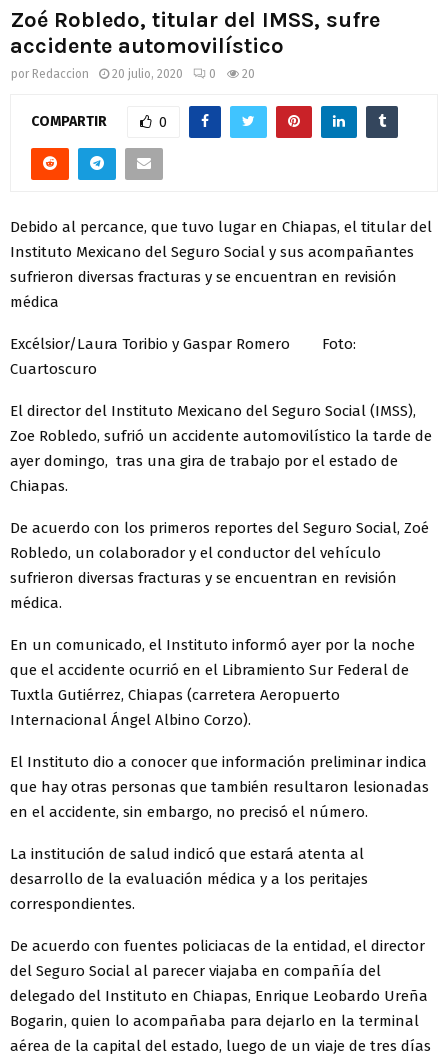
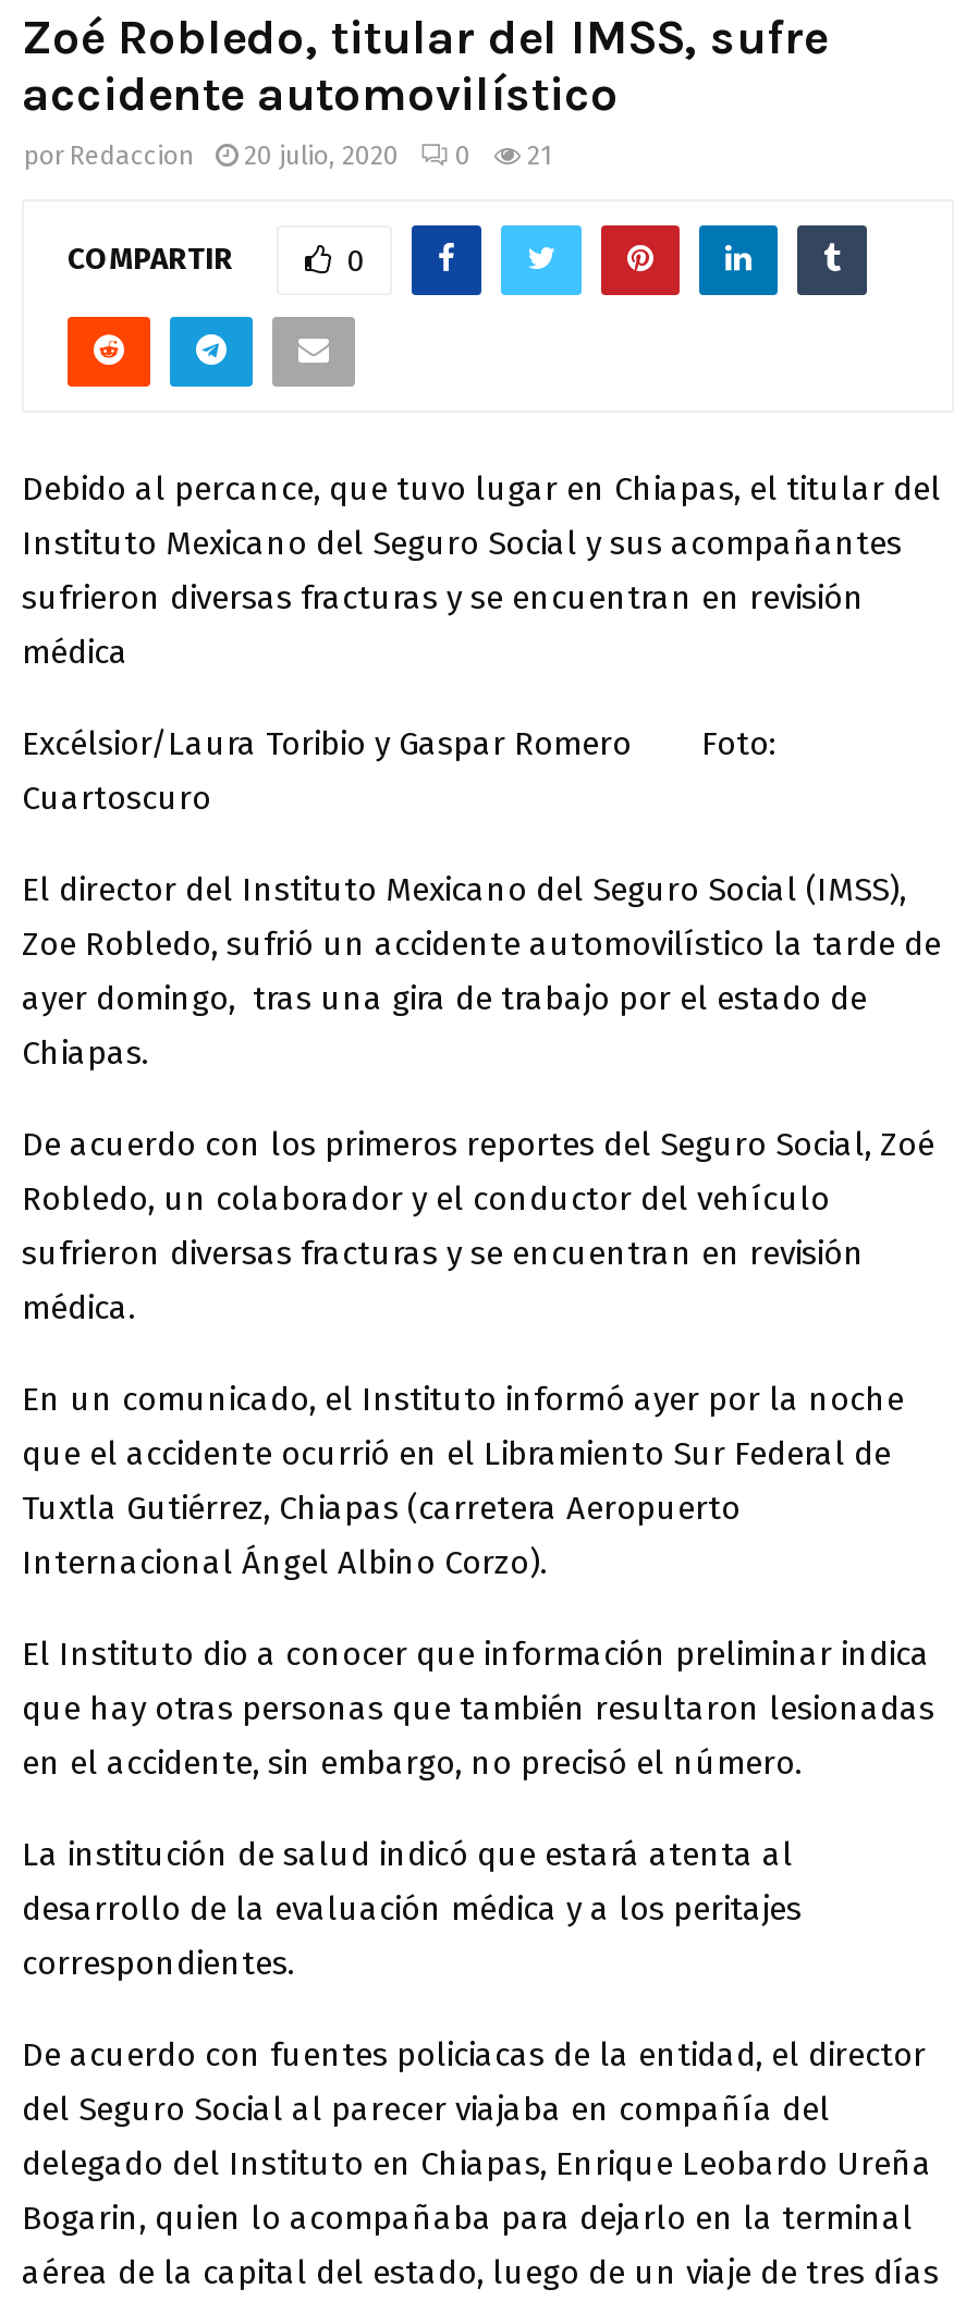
- por Redaccion 20 julio, 2020 0 20
+ por Redaccion 20 julio, 2020 0 21
